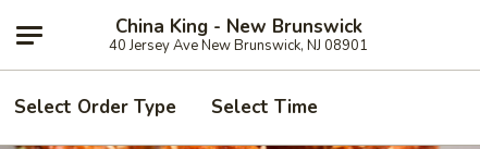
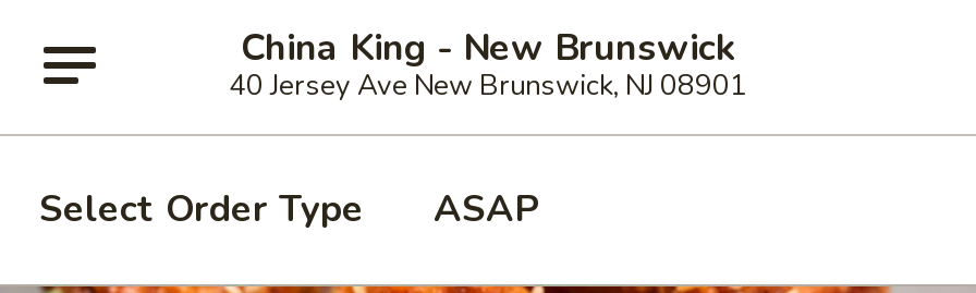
- Select Time
+ ASAP
